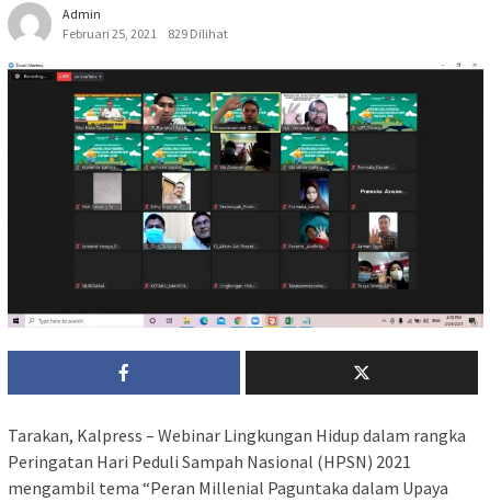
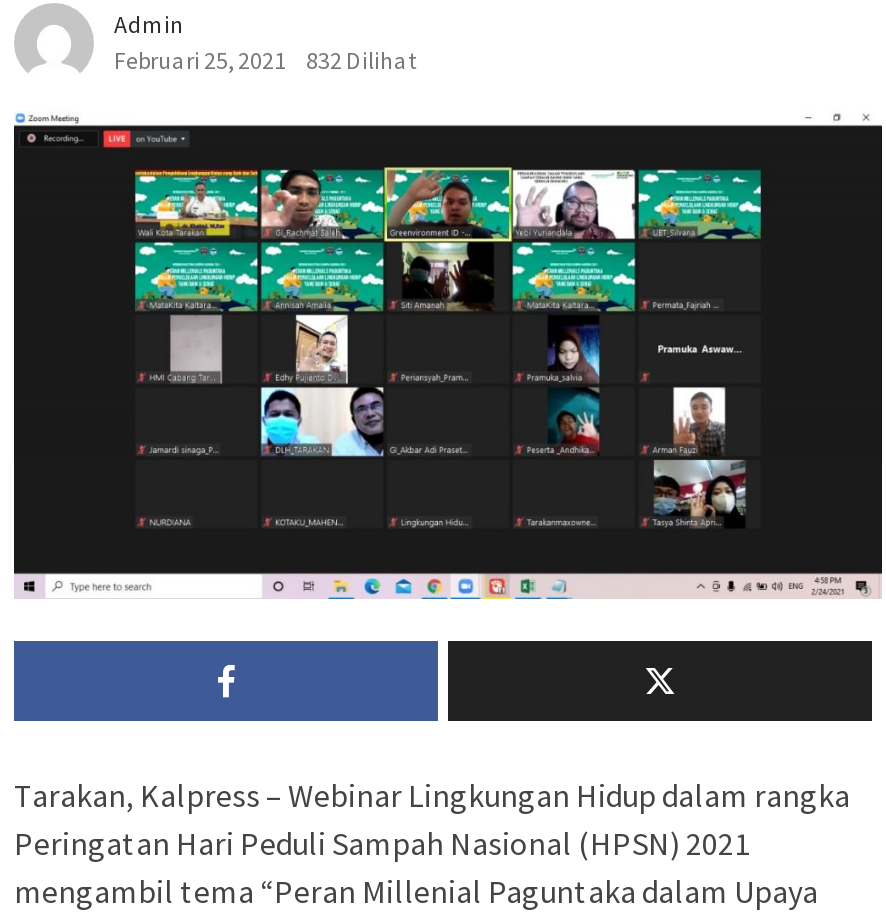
- Februari 25, 2021 829 Dilihat
+ Februari 25, 2021 832 Dilihat
